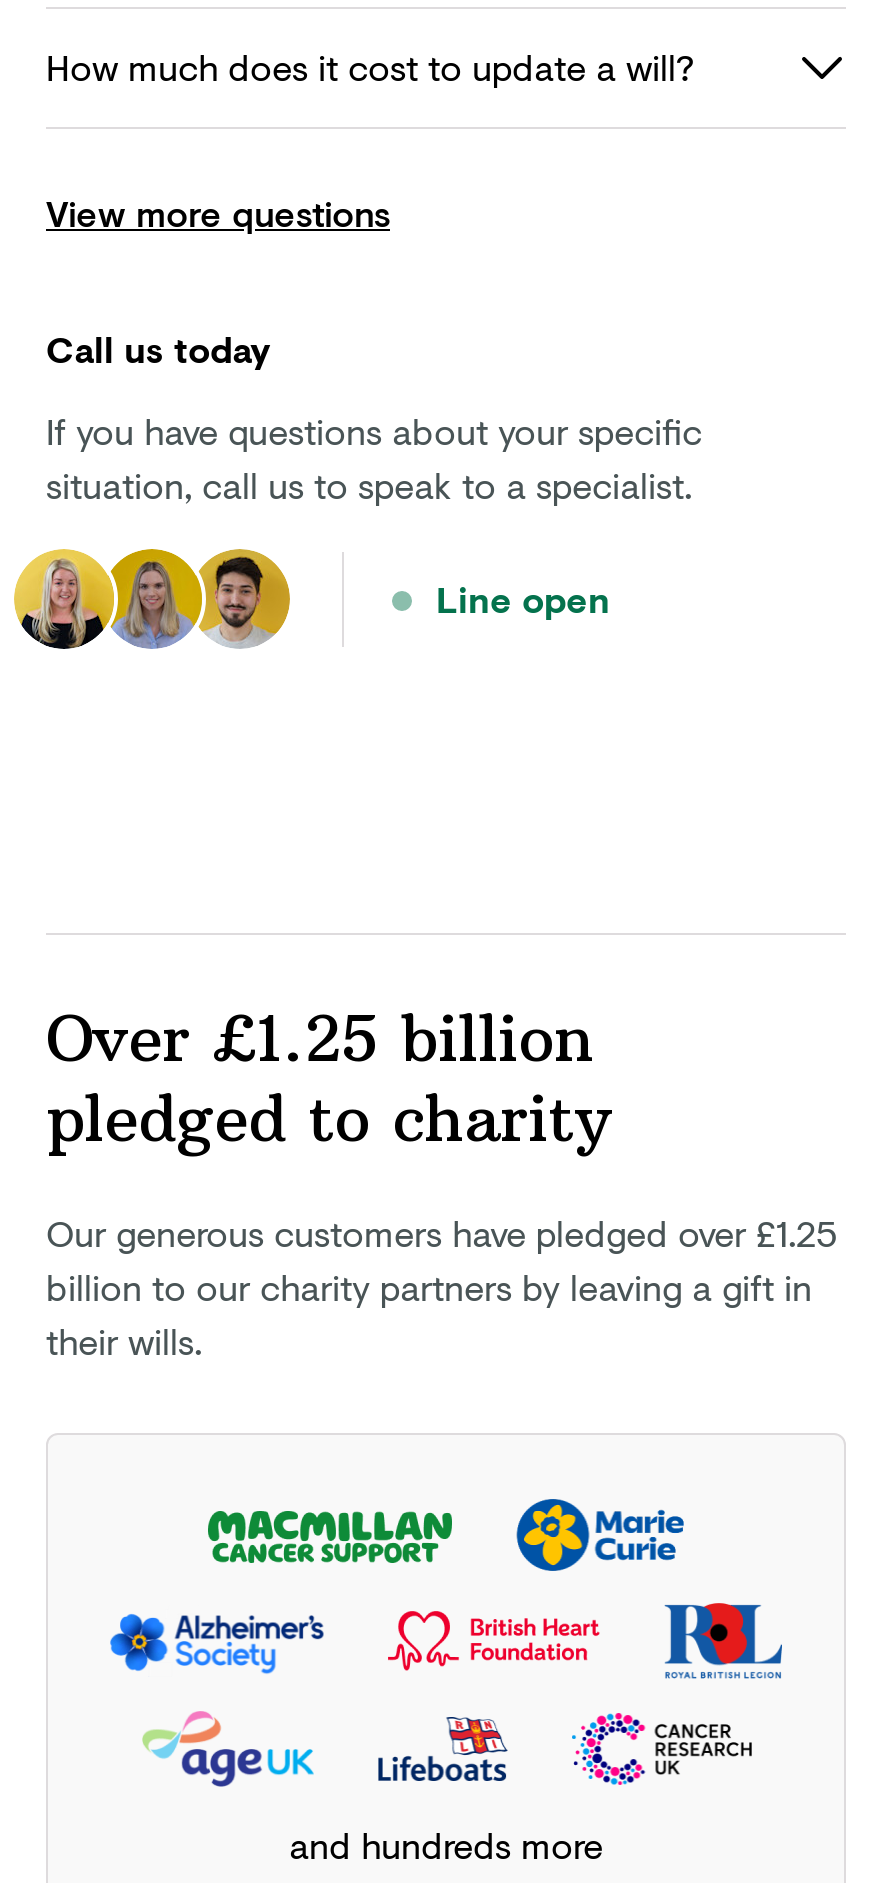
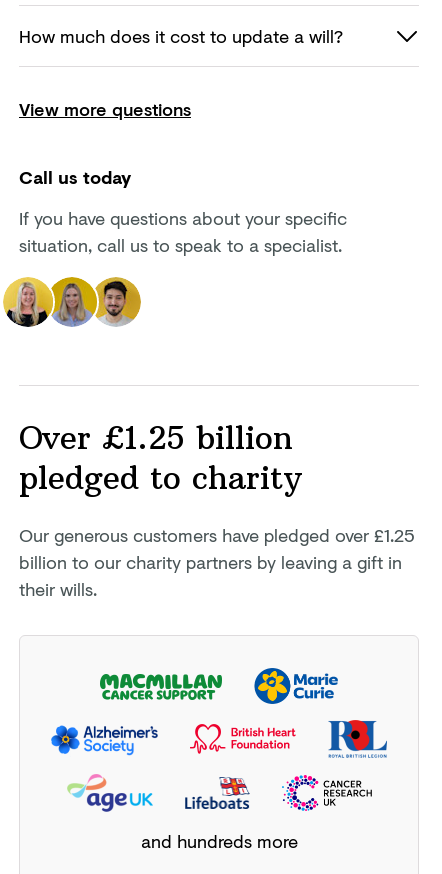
- Line open
